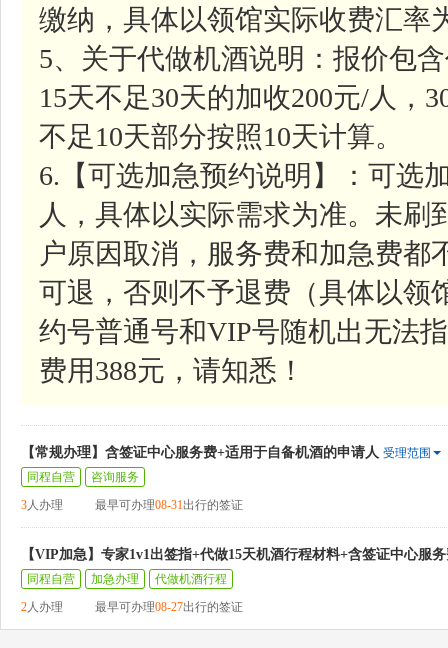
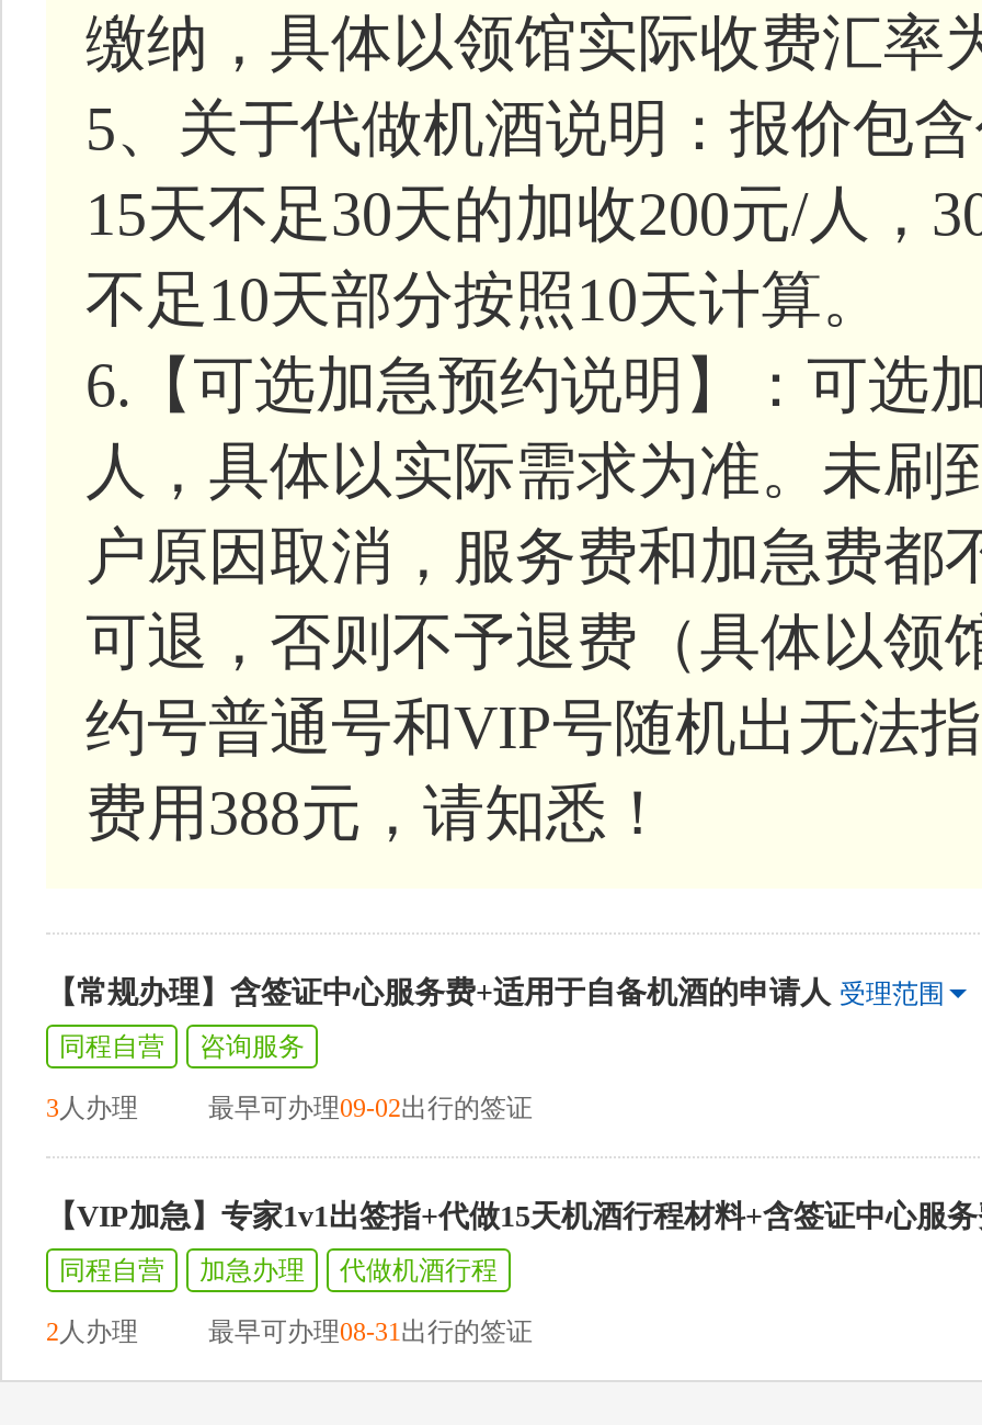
moved down: 最早可办理08-31出行的签证

+ 最早可办理09-02出行的签证

- 最早可办理08-27出行的签证
